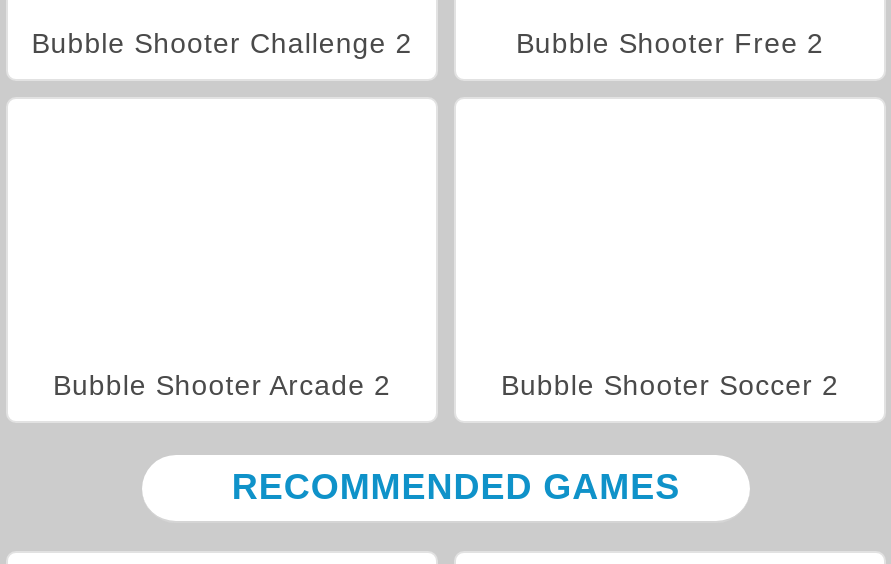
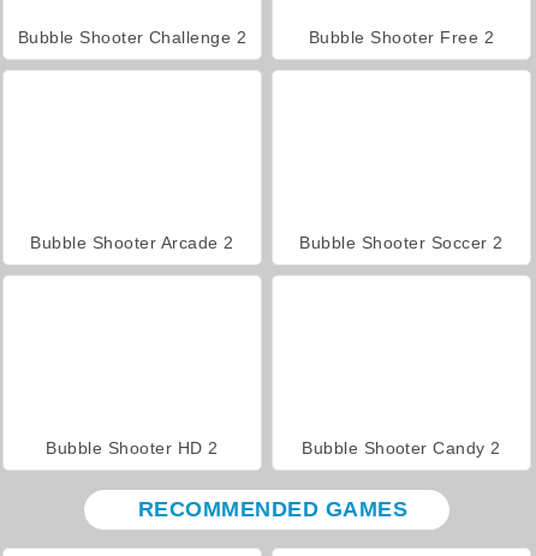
+ Bubble Shooter HD 2
+ Bubble Shooter Candy 2
